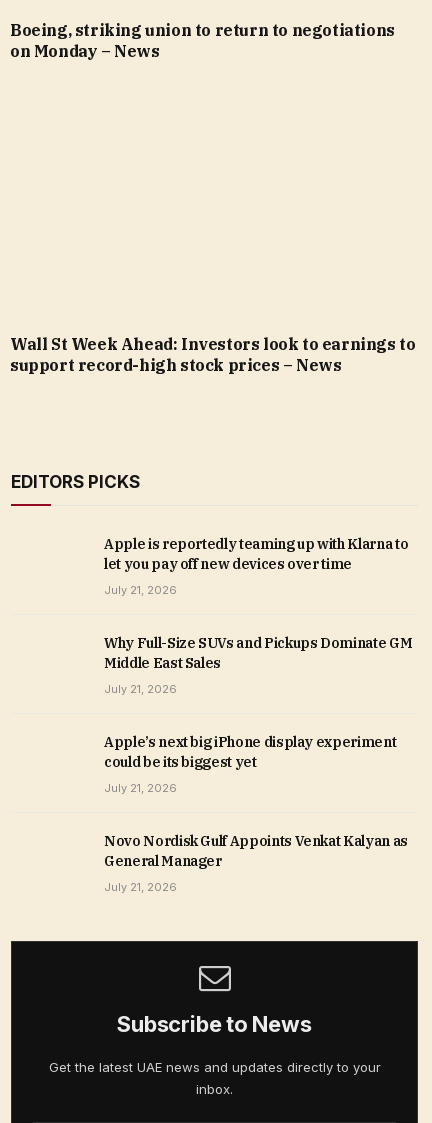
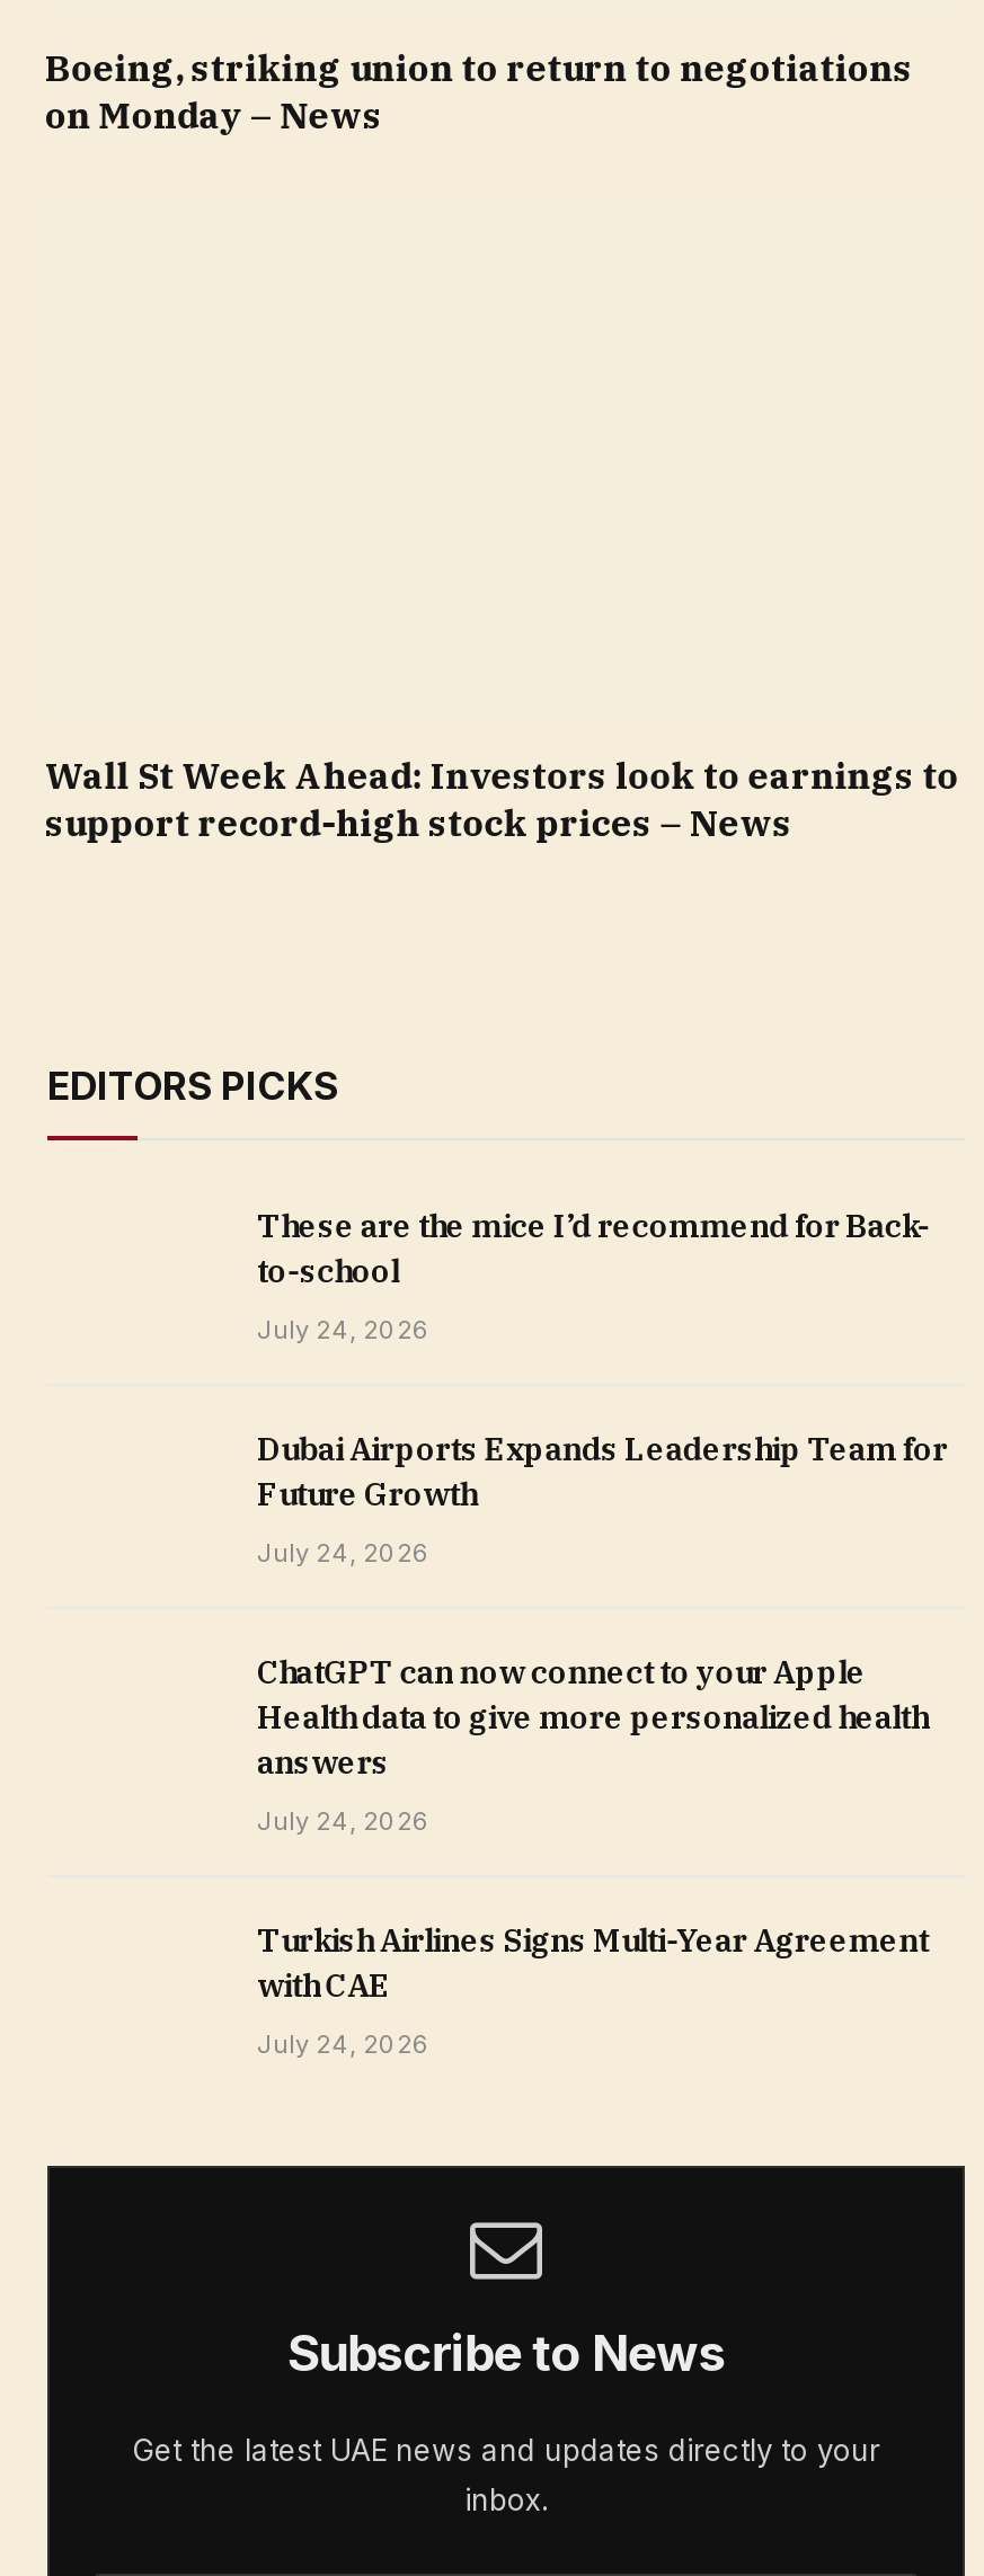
- Apple is reportedly teaming up with Klarna to
- let you pay off new devices over time
+ These are the mice I’d recommend for Back-
+ to-school

- July 21, 2026
+ July 24, 2026

- Why Full-Size SUVs and Pickups Dominate GM
- Middle East Sales
+ Dubai Airports Expands Leadership Team for
+ Future Growth

- July 21, 2026
+ July 24, 2026

- Apple’s next big iPhone display experiment
- could be its biggest yet
+ ChatGPT can now connect to your Apple
+ Health data to give more personalized health
+ answers

- July 21, 2026
+ July 24, 2026

- Novo Nordisk Gulf Appoints Venkat Kalyan as
- General Manager
+ Turkish Airlines Signs Multi-Year Agreement
+ with CAE

- July 21, 2026
+ July 24, 2026
